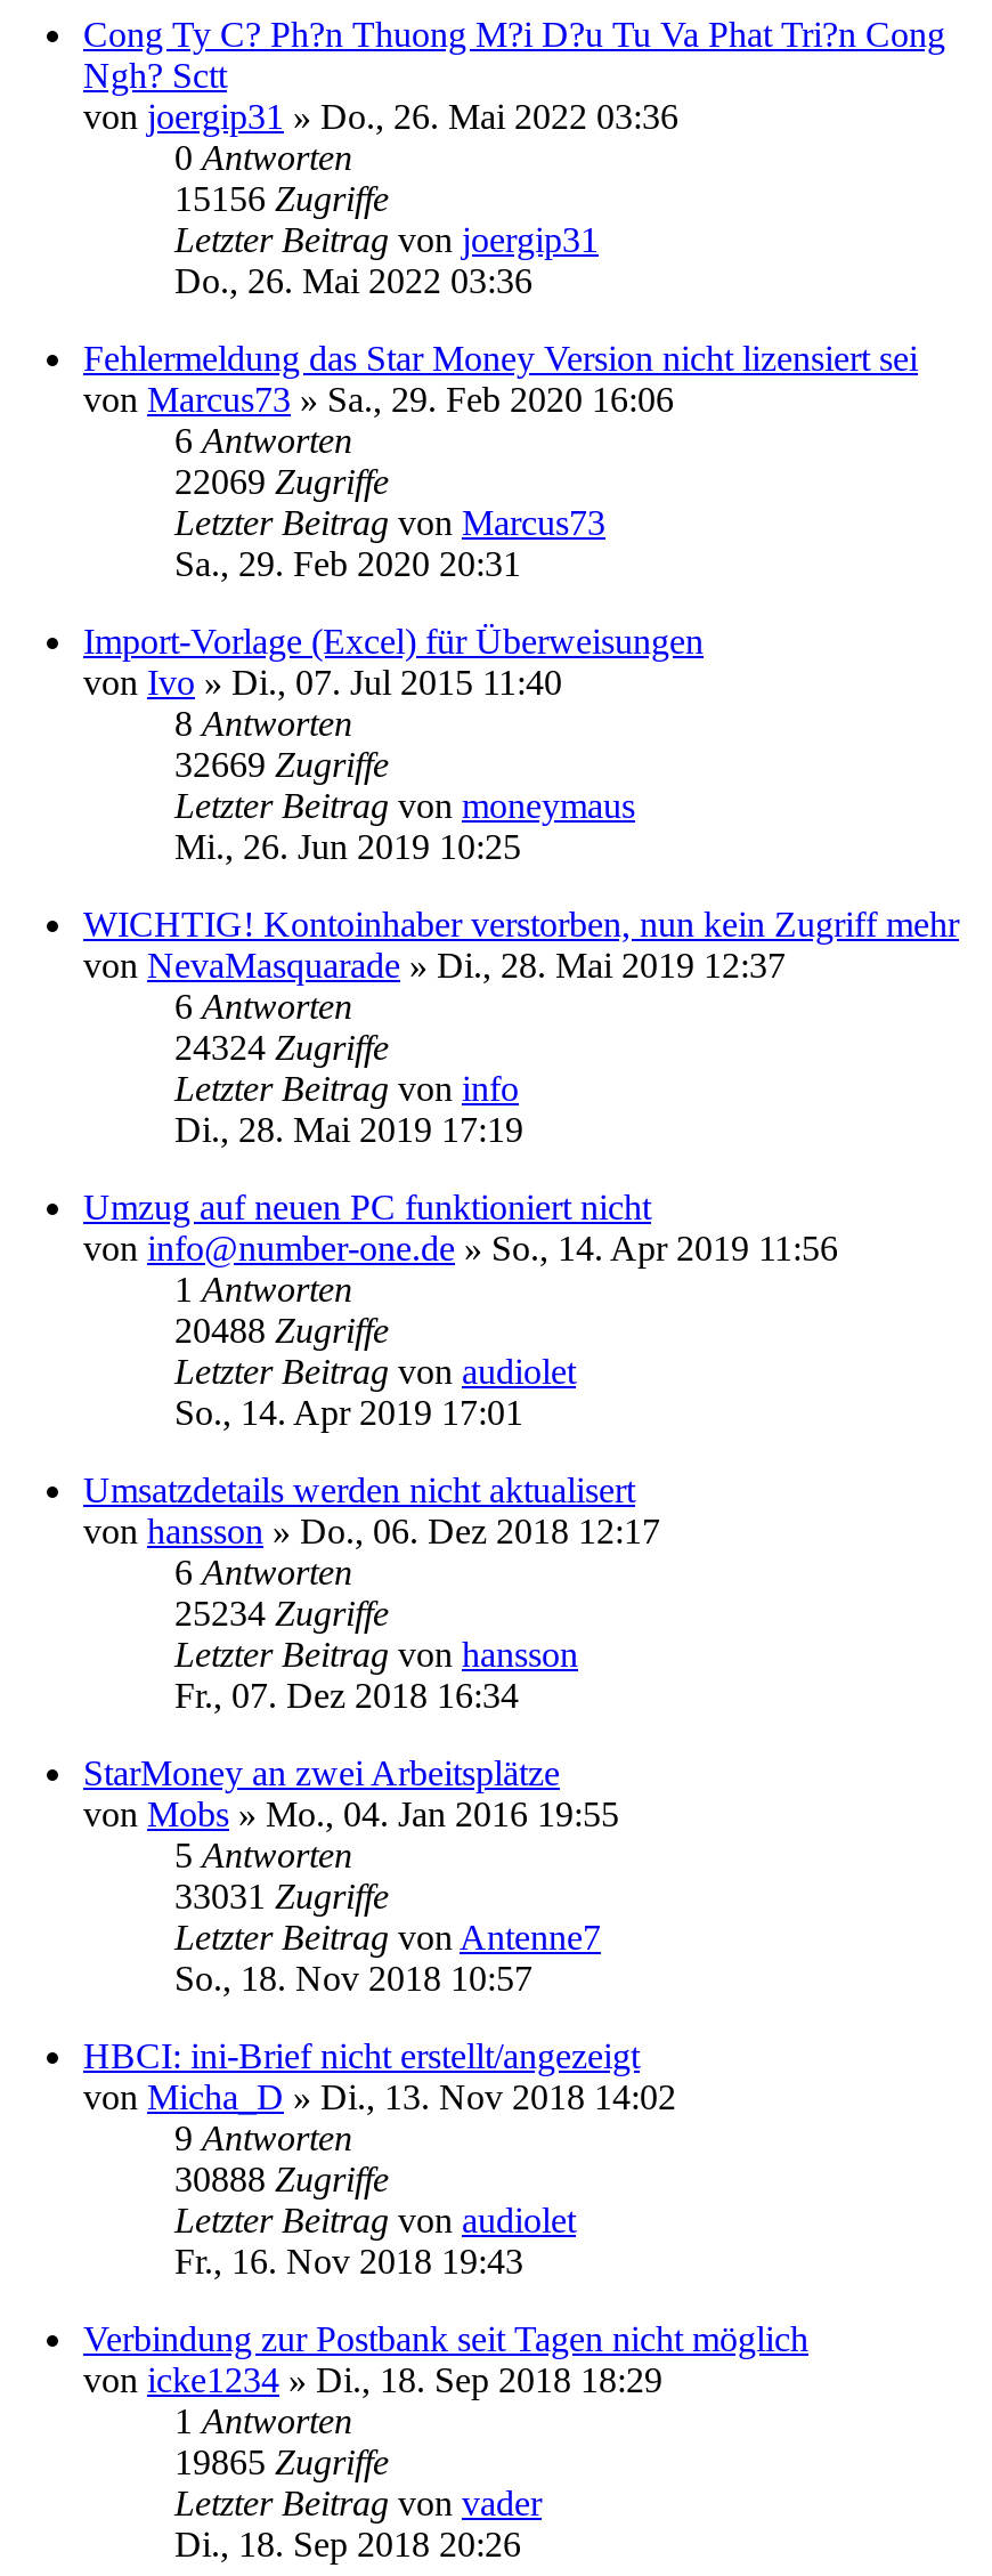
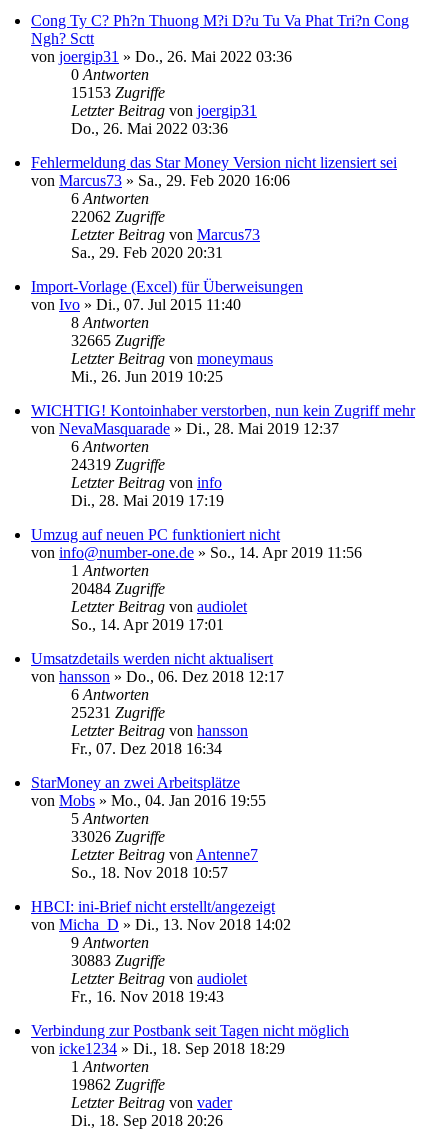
- 15156 Zugriffe
+ 15153 Zugriffe

- 22069 Zugriffe
+ 22062 Zugriffe

- 32669 Zugriffe
+ 32665 Zugriffe

- 24324 Zugriffe
+ 24319 Zugriffe

- 20488 Zugriffe
+ 20484 Zugriffe

- 25234 Zugriffe
+ 25231 Zugriffe

- 33031 Zugriffe
+ 33026 Zugriffe

- 30888 Zugriffe
+ 30883 Zugriffe

- 19865 Zugriffe
+ 19862 Zugriffe
